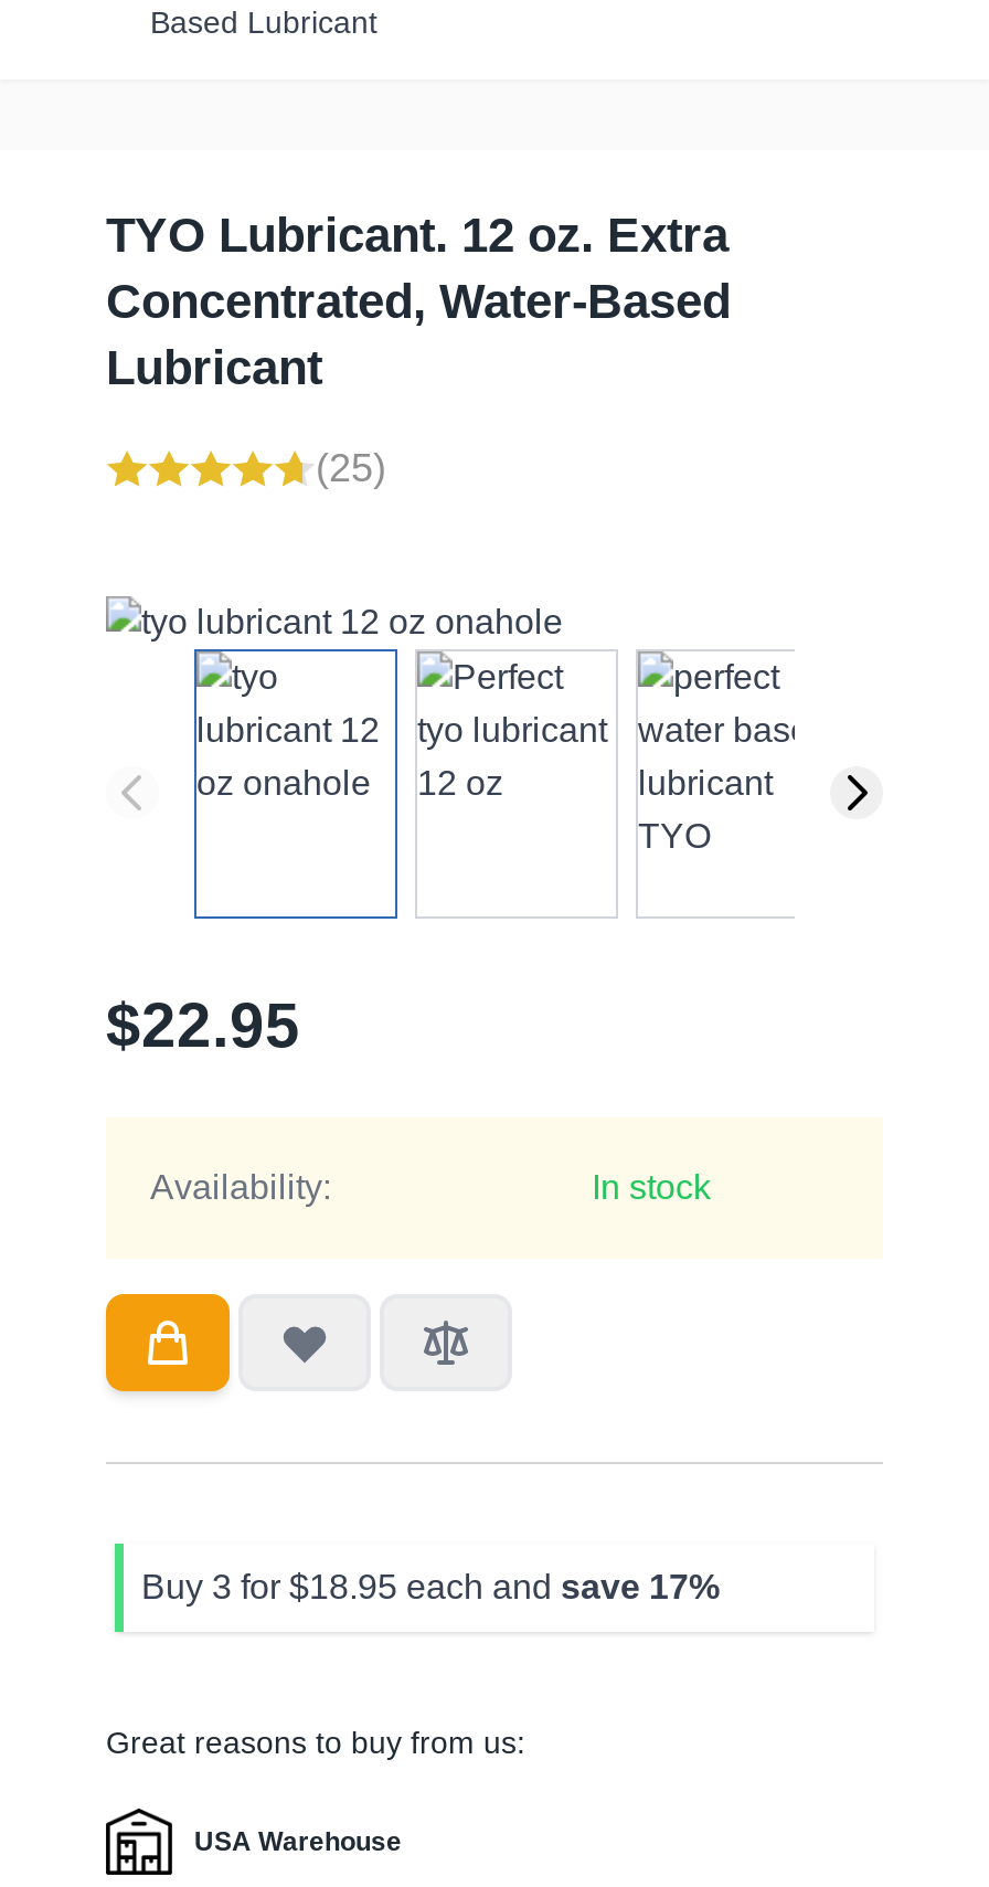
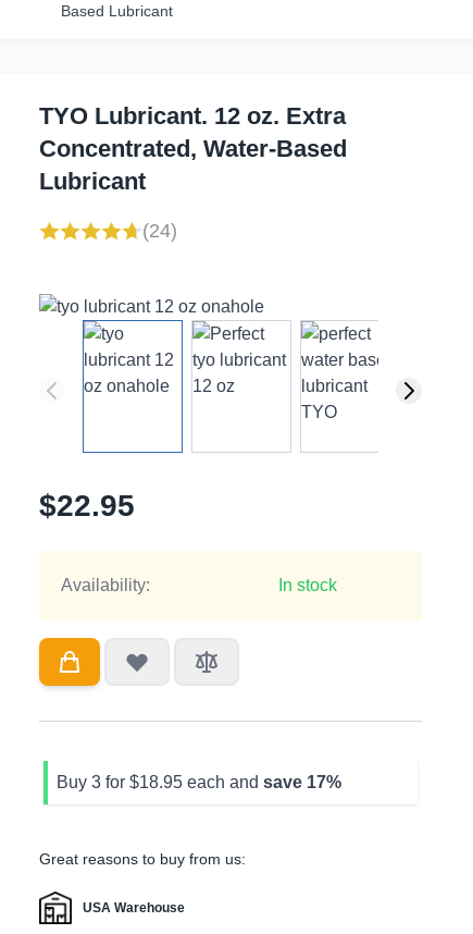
- (25)
+ (24)
